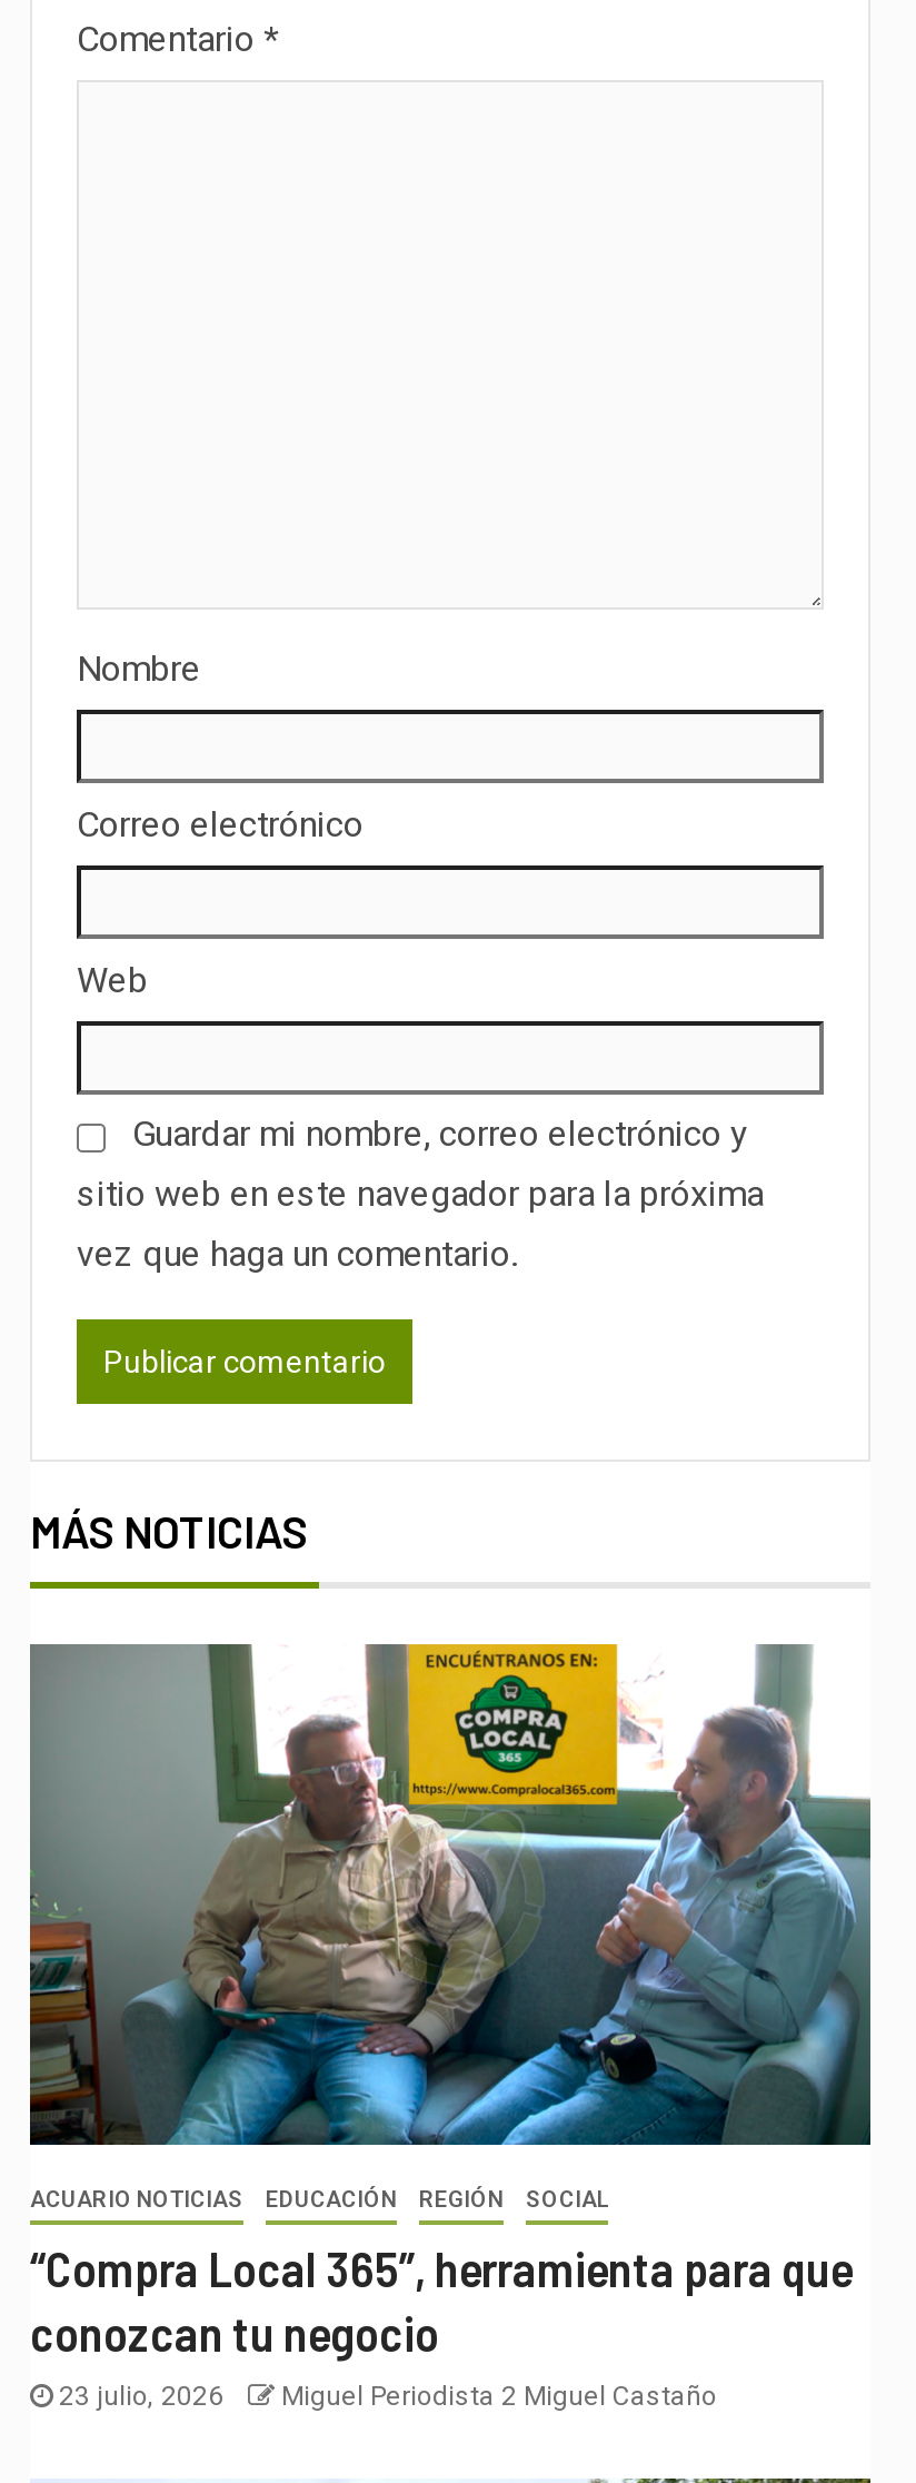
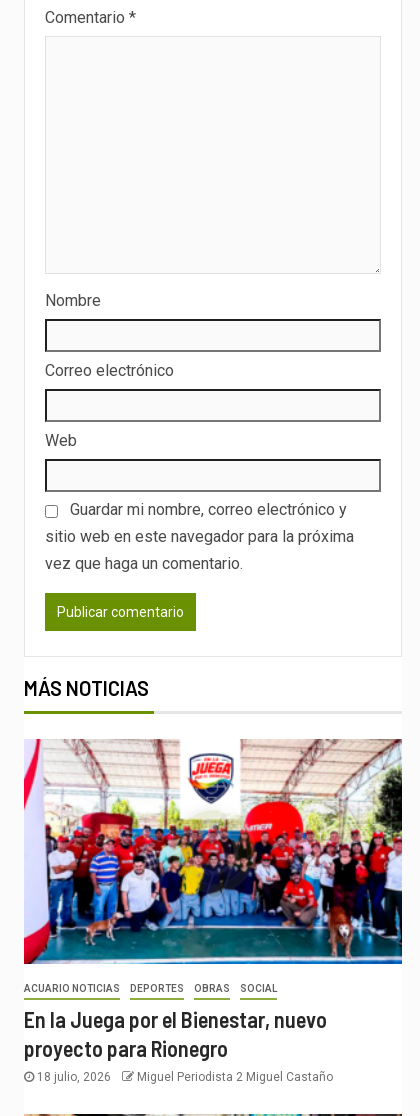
- [image]
- EDUCACIÓN
- REGIÓN
+ [image]
+ DEPORTES
+ OBRAS

- “Compra Local 365”, herramienta para que
- conozcan tu negocio
- 23 julio, 2026
+ En la Juega por el Bienestar, nuevo
+ proyecto para Rionegro
+ 18 julio, 2026
